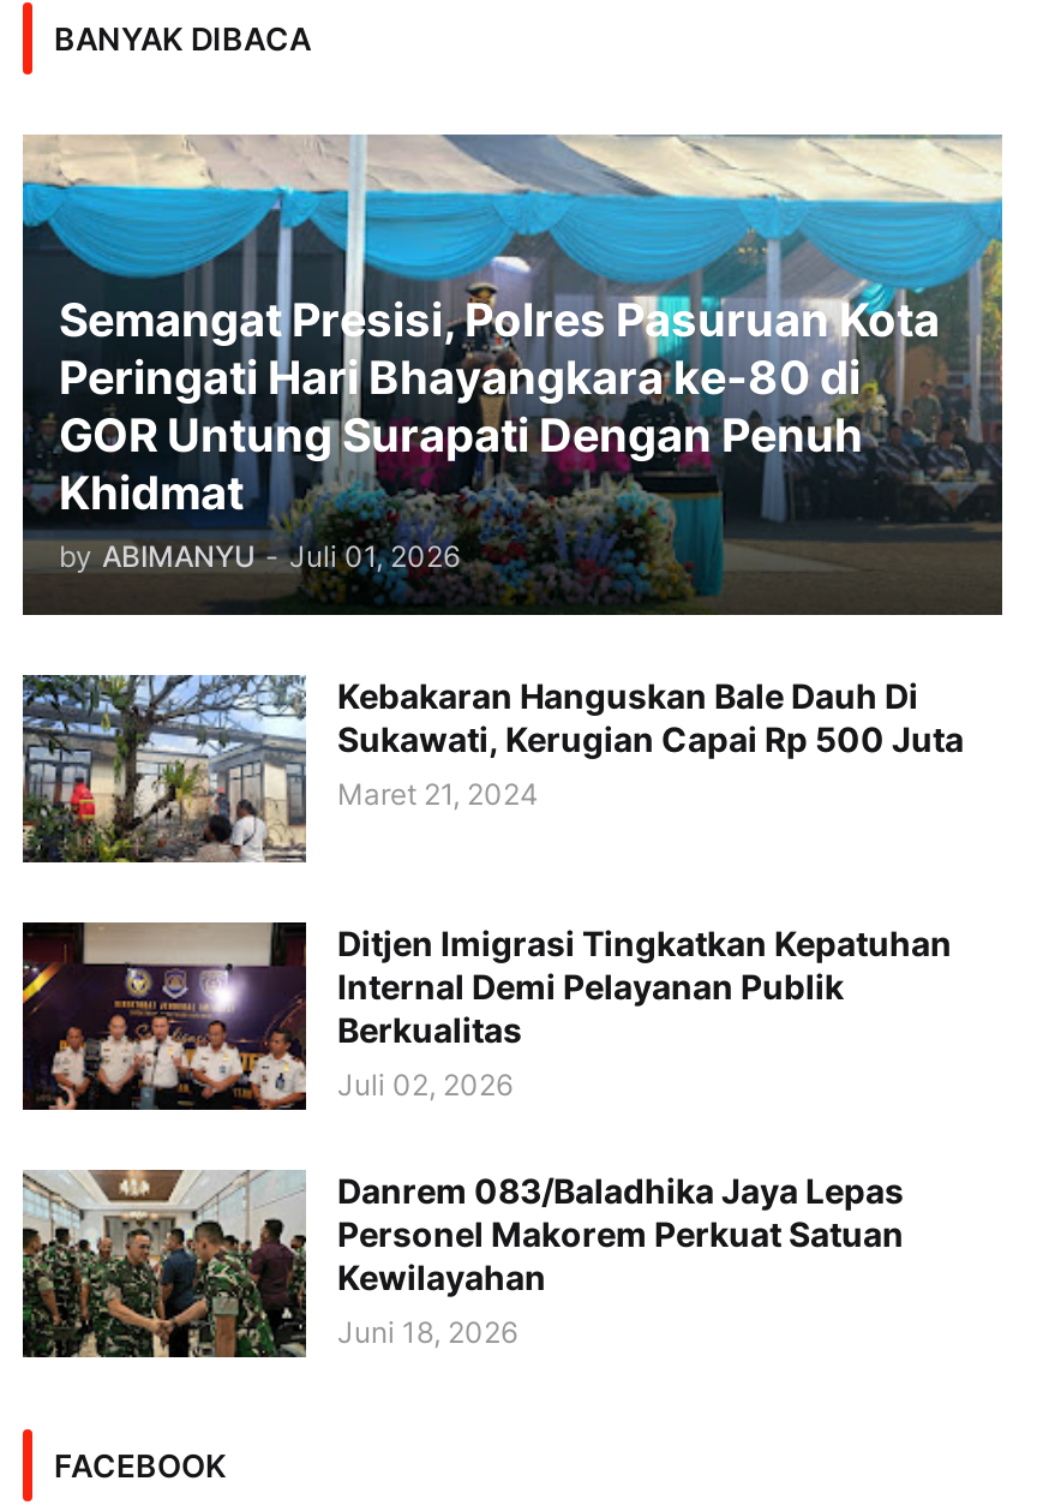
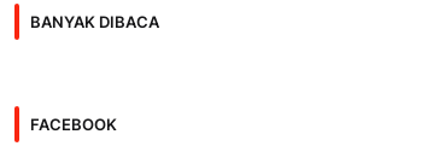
- [image]
- Semangat Presisi, Polres Pasuruan Kota
- Peringati Hari Bhayangkara ke-80 di
- GOR Untung Surapati Dengan Penuh
- Khidmat
- by ABIMANYU - Juli 01, 2026
- Kebakaran Hanguskan Bale Dauh Di
- Sukawati, Kerugian Capai Rp 500 Juta
- Maret 21, 2024

- [image]
- Ditjen Imigrasi Tingkatkan Kepatuhan
- Internal Demi Pelayanan Publik
- Berkualitas
- Juli 02, 2026
- Danrem 083/Baladhika Jaya Lepas
- Personel Makorem Perkuat Satuan
- Kewilayahan
- Juni 18, 2026

- [image]

- [image]
